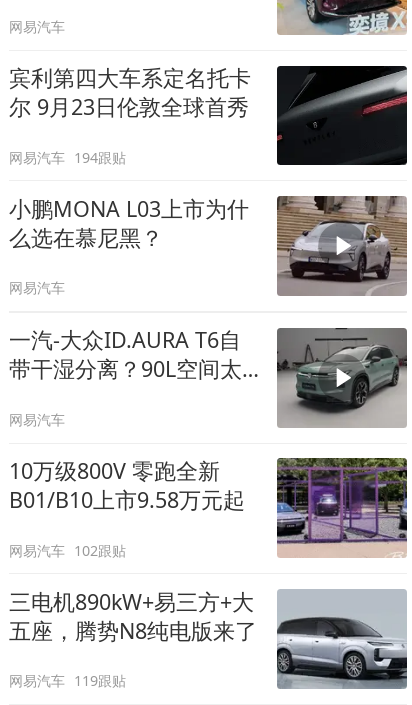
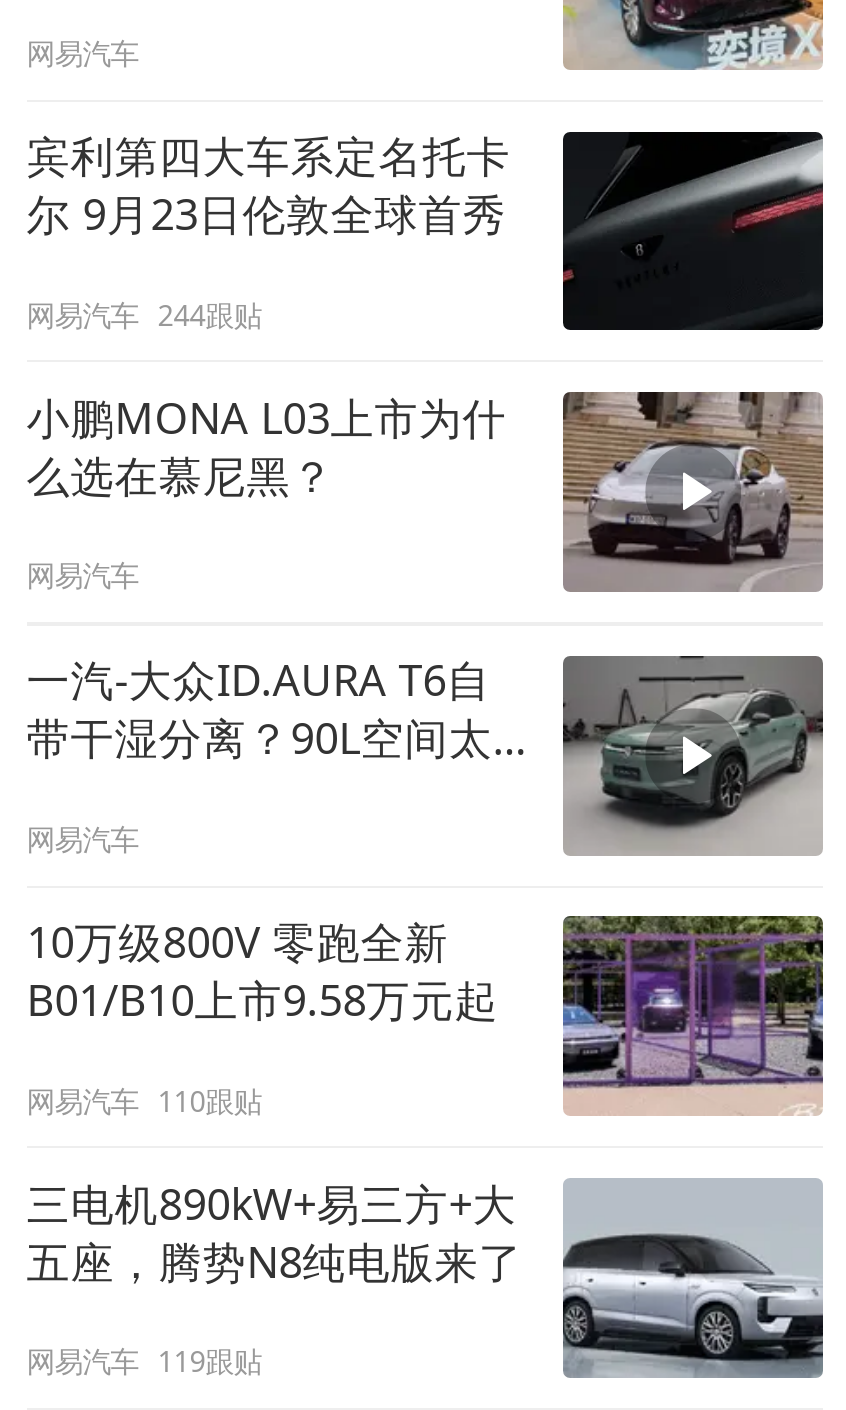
- 网易汽车 194跟贴
+ 网易汽车 244跟贴

- 网易汽车 102跟贴
+ 网易汽车 110跟贴
